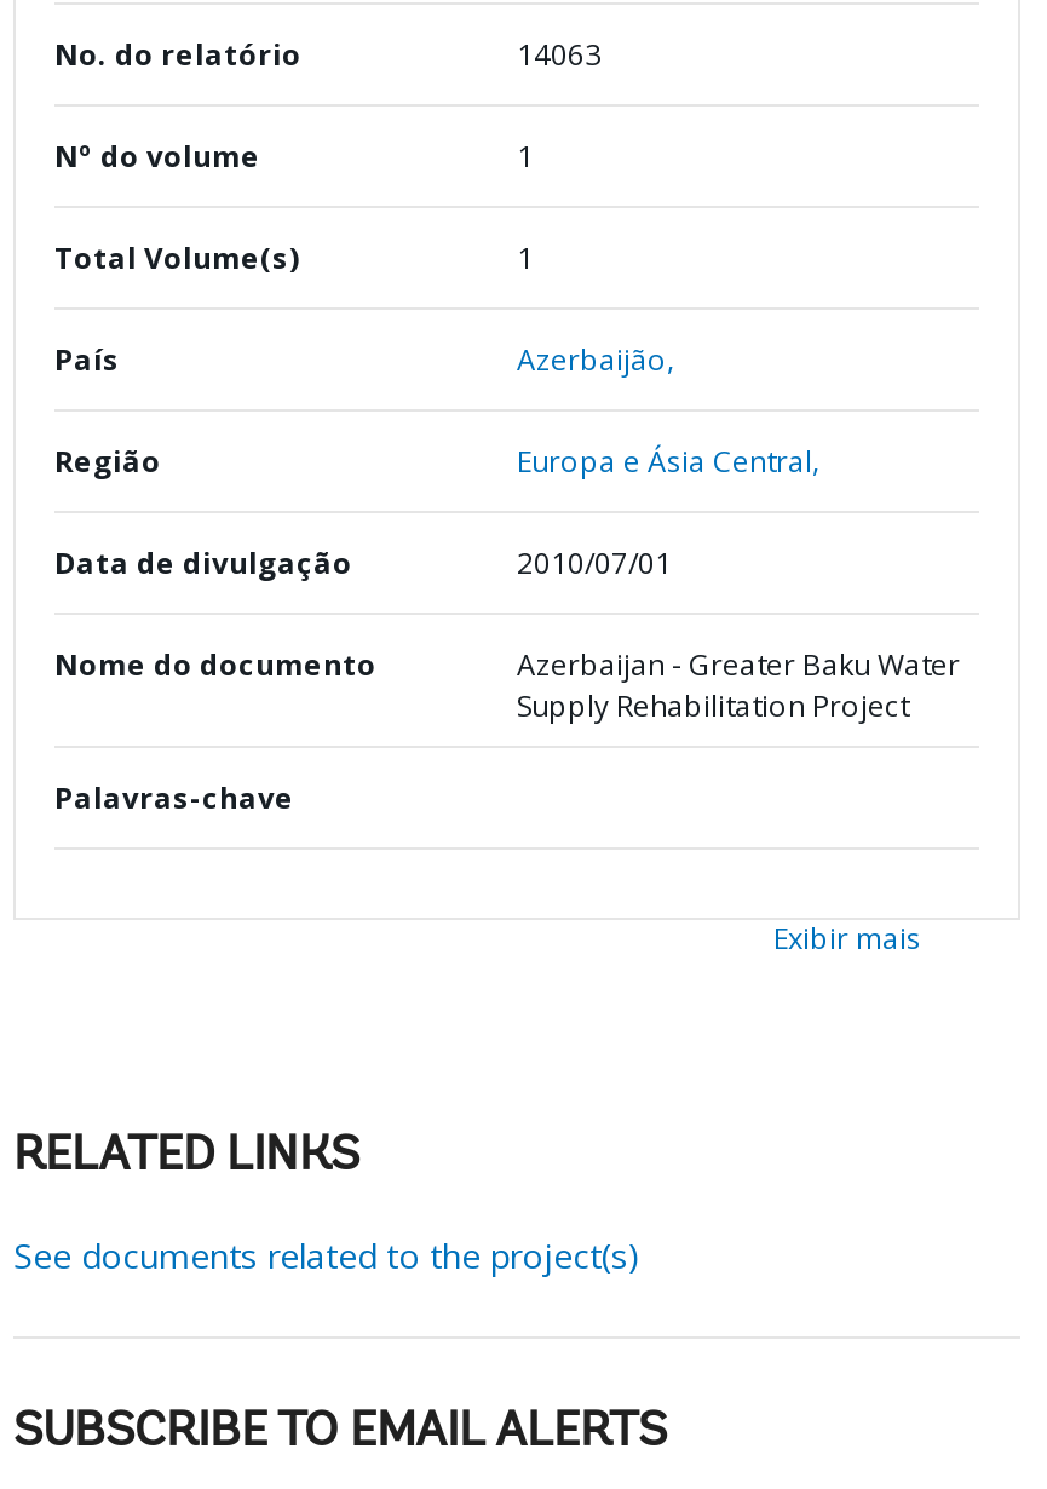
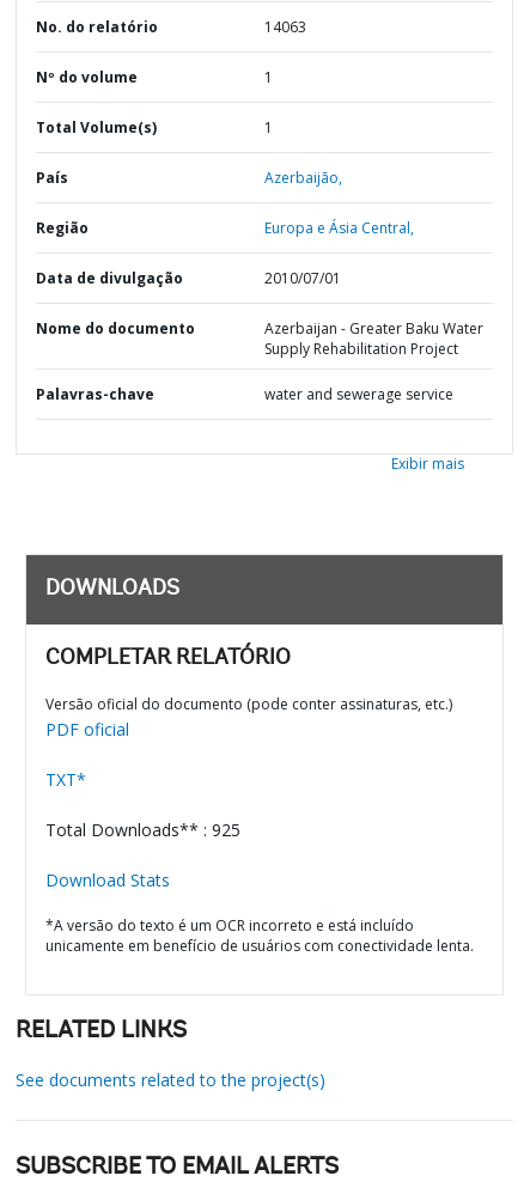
+ water and sewerage service

+ DOWNLOADS
+ COMPLETAR RELATÓRIO
+ Versão oficial do documento (pode conter assinaturas, etc.)
+ PDF oficial
+ TXT*
+ Total Downloads** : 925
+ Download Stats
+ *A versão do texto é um OCR incorreto e está incluído
+ unicamente em benefício de usuários com conectividade lenta.
